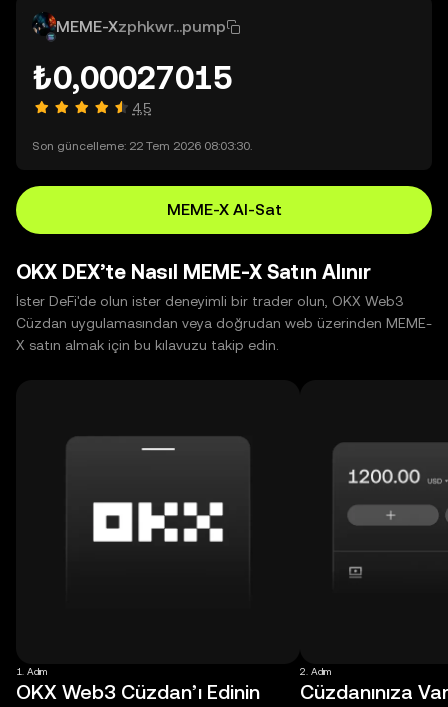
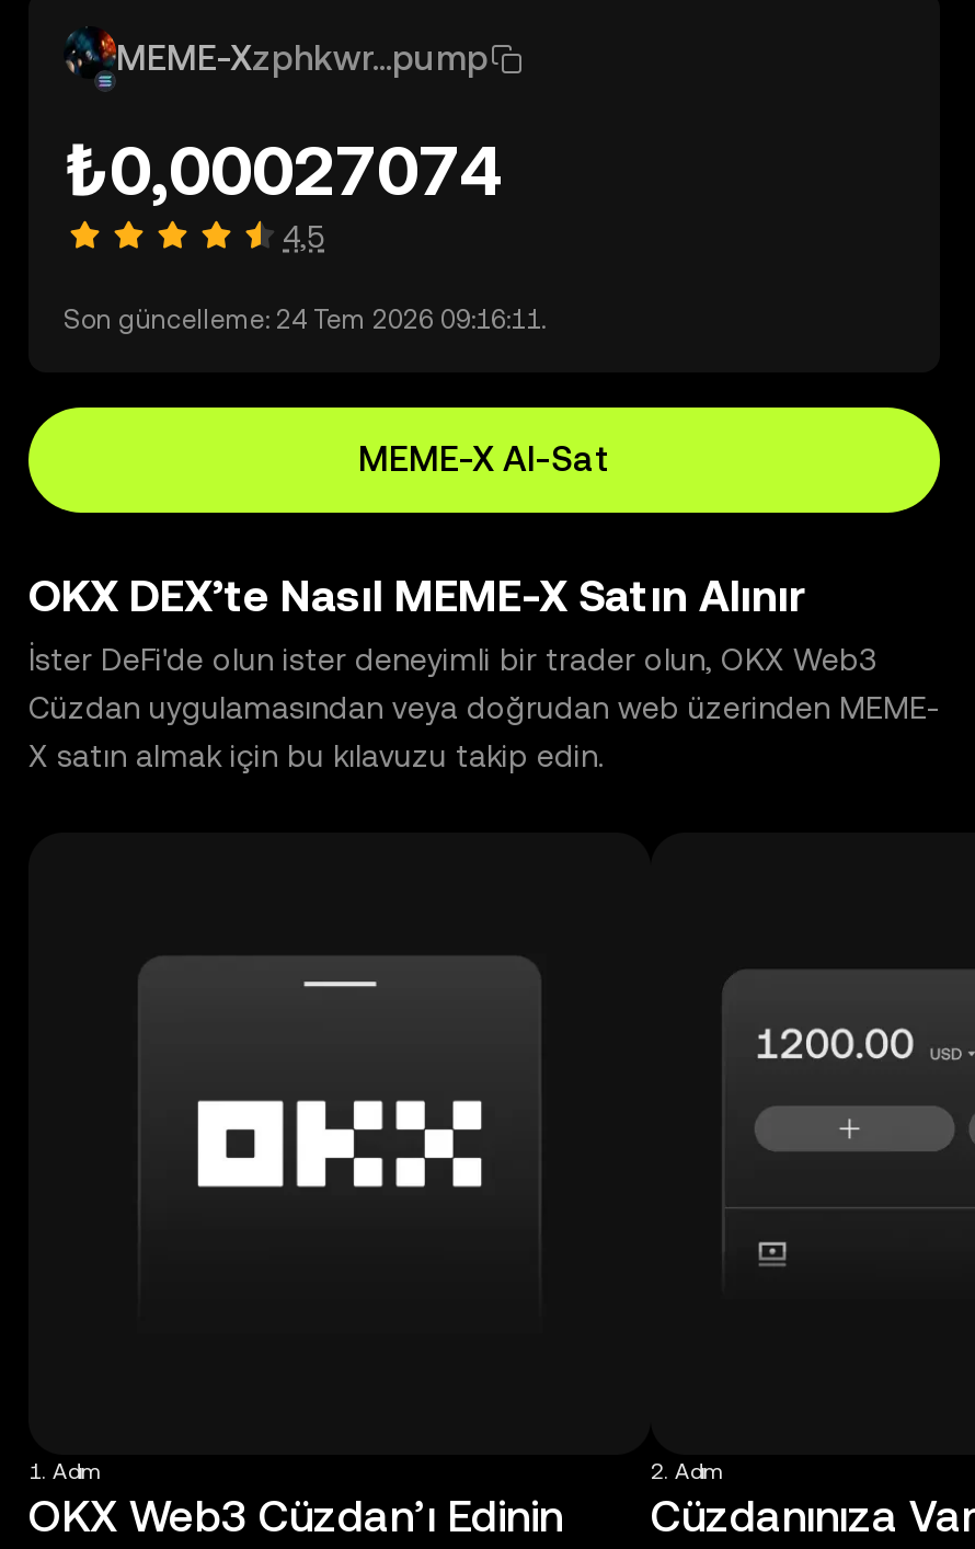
- ₺0,00027015
+ ₺0,00027074

- Son güncelleme: 22 Tem 2026 08:03:30.
+ Son güncelleme: 24 Tem 2026 09:16:11.
